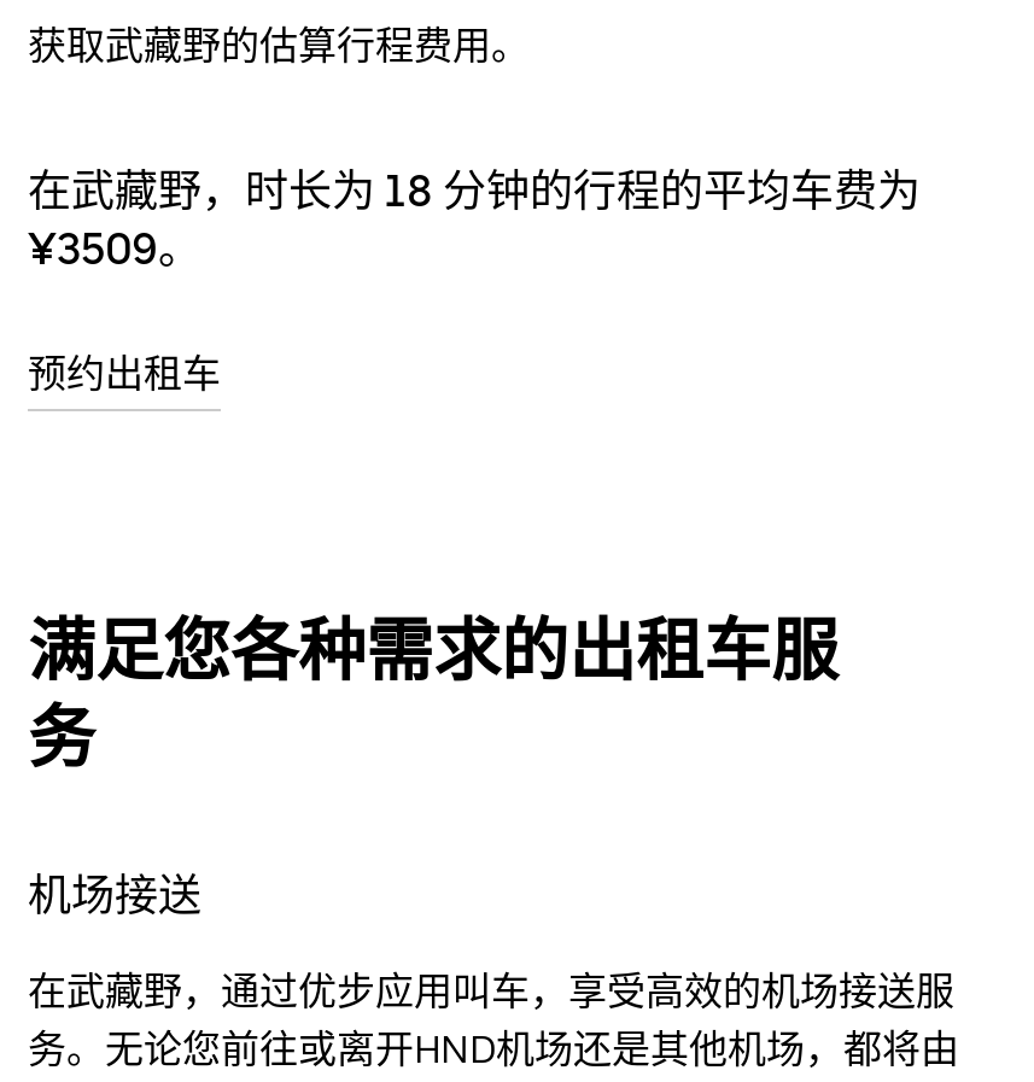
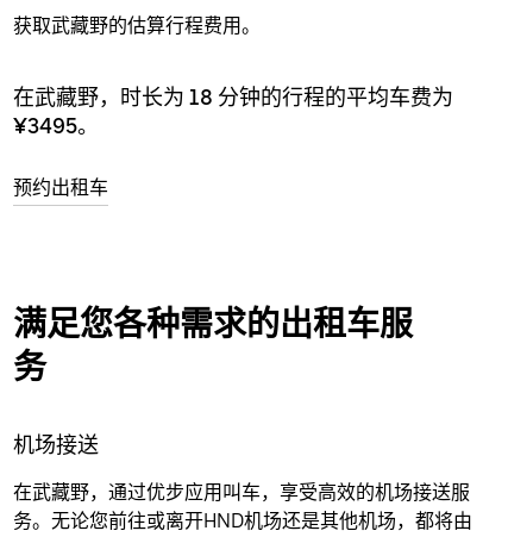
- ¥3509。
+ ¥3495。
